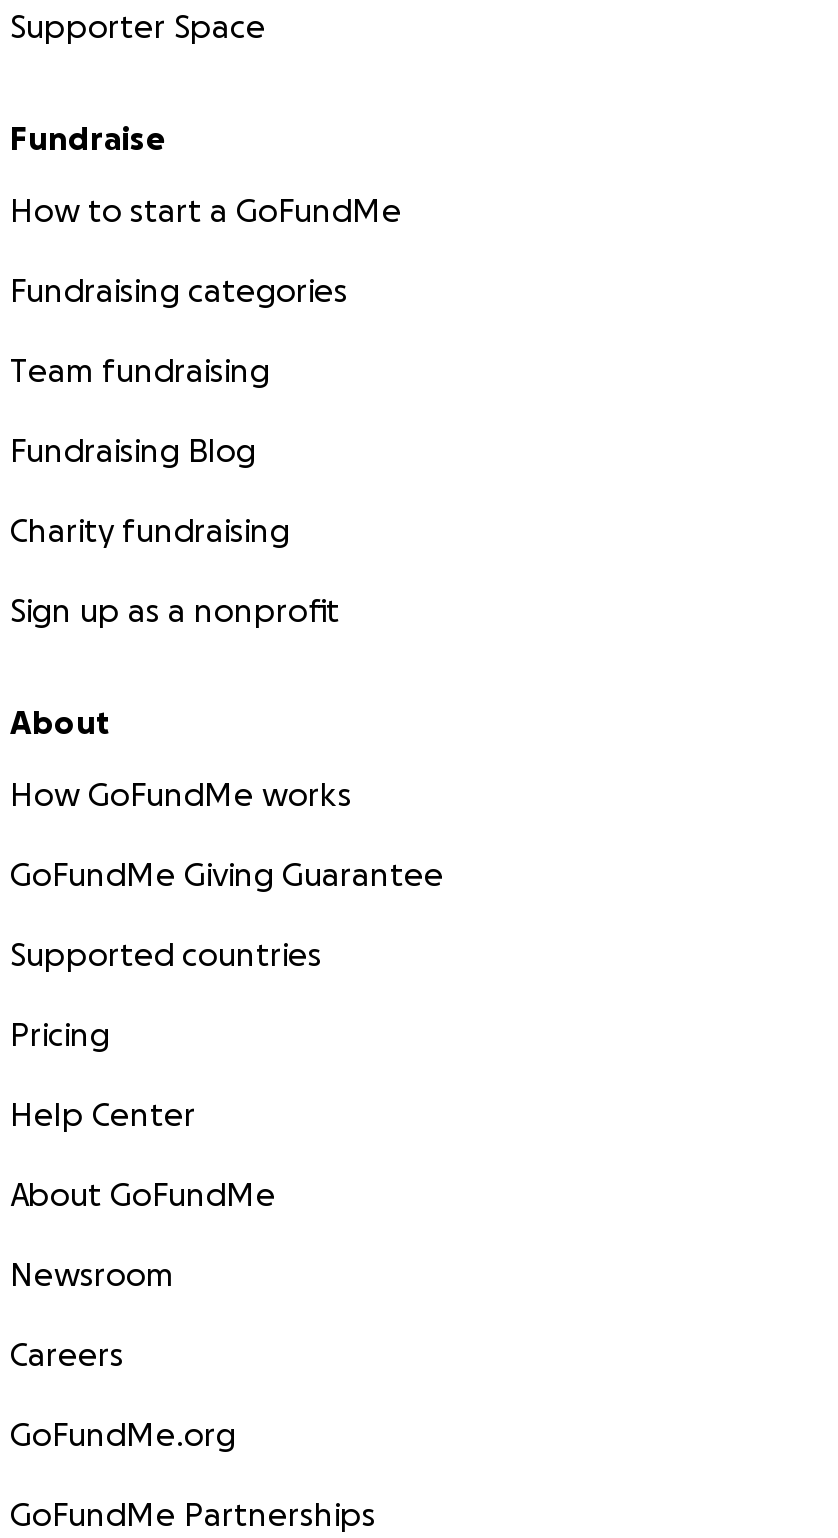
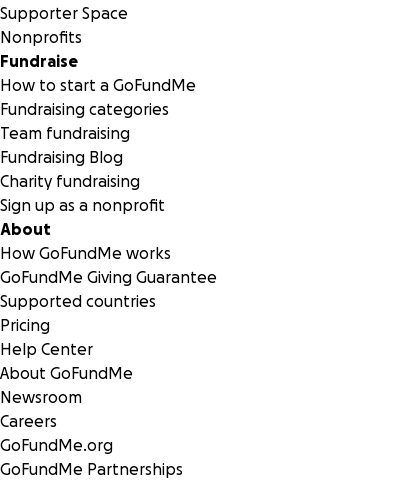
+ Nonprofits
